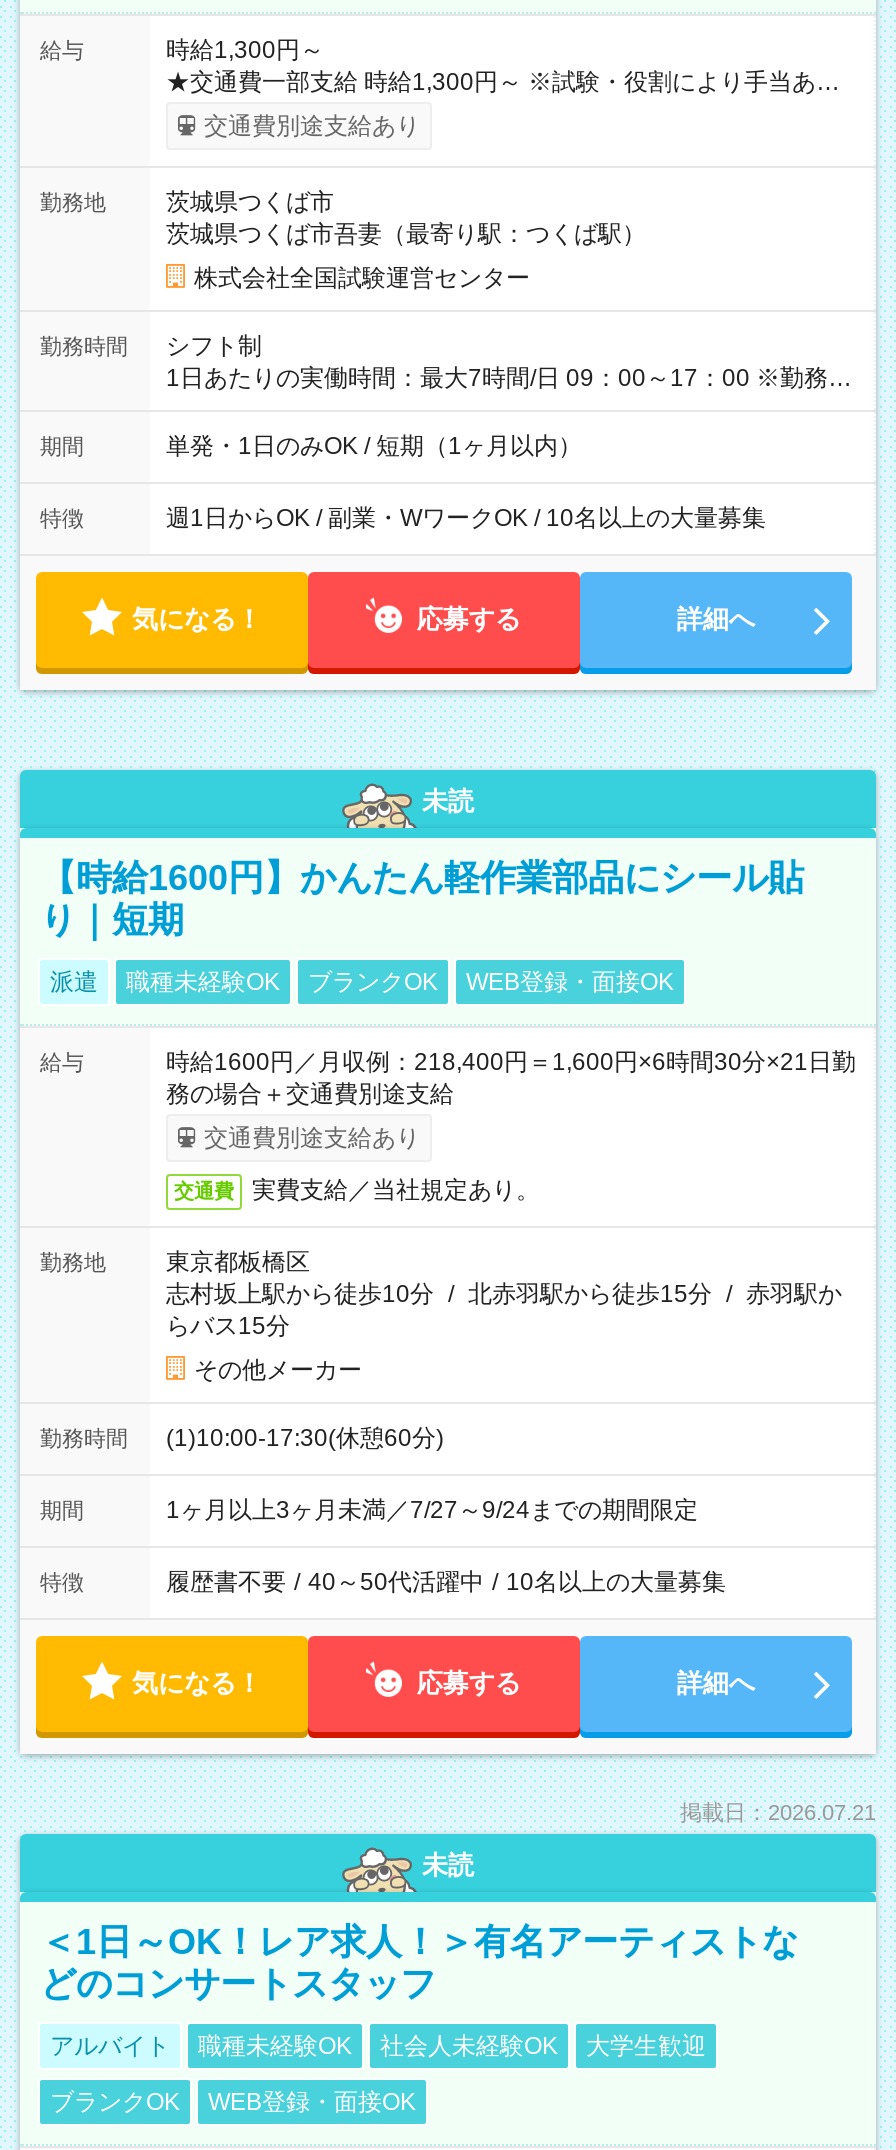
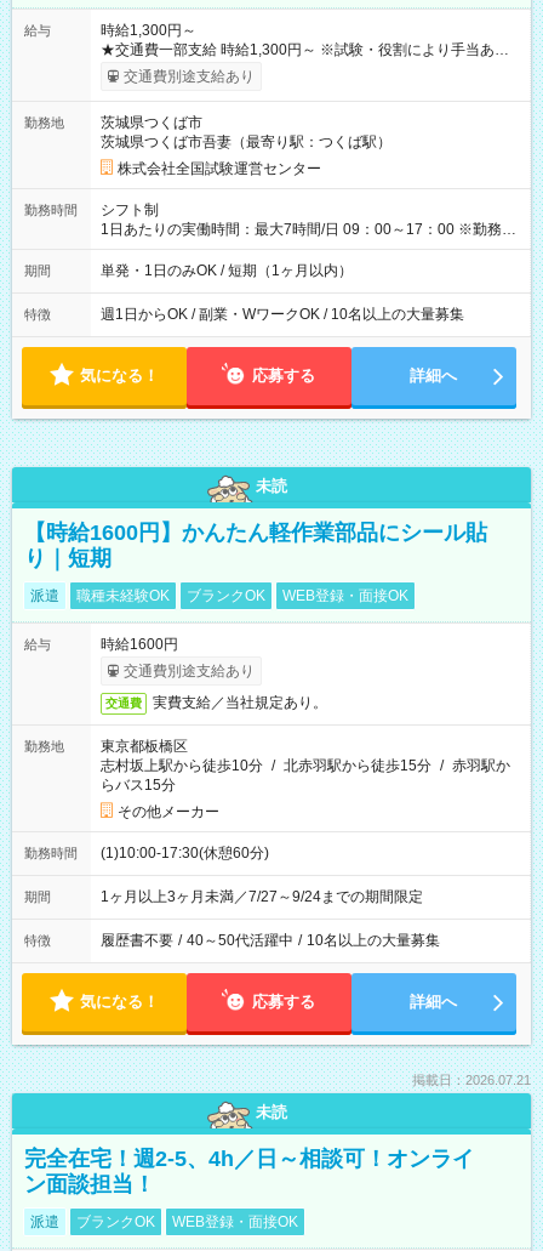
- 時給1600円／月収例：218,400円＝1,600円×6時間30分×21日勤
- 務の場合＋交通費別途支給
+ 時給1600円

- ＜1日～OK！レア求人！＞有名アーティストな
- どのコンサートスタッフ
+ 完全在宅！週2-5、4h／日～相談可！オンライ
+ ン面談担当！

- アルバイト
- 職種未経験OK
- 社会人未経験OK
- 大学生歓迎
+ 派遣
